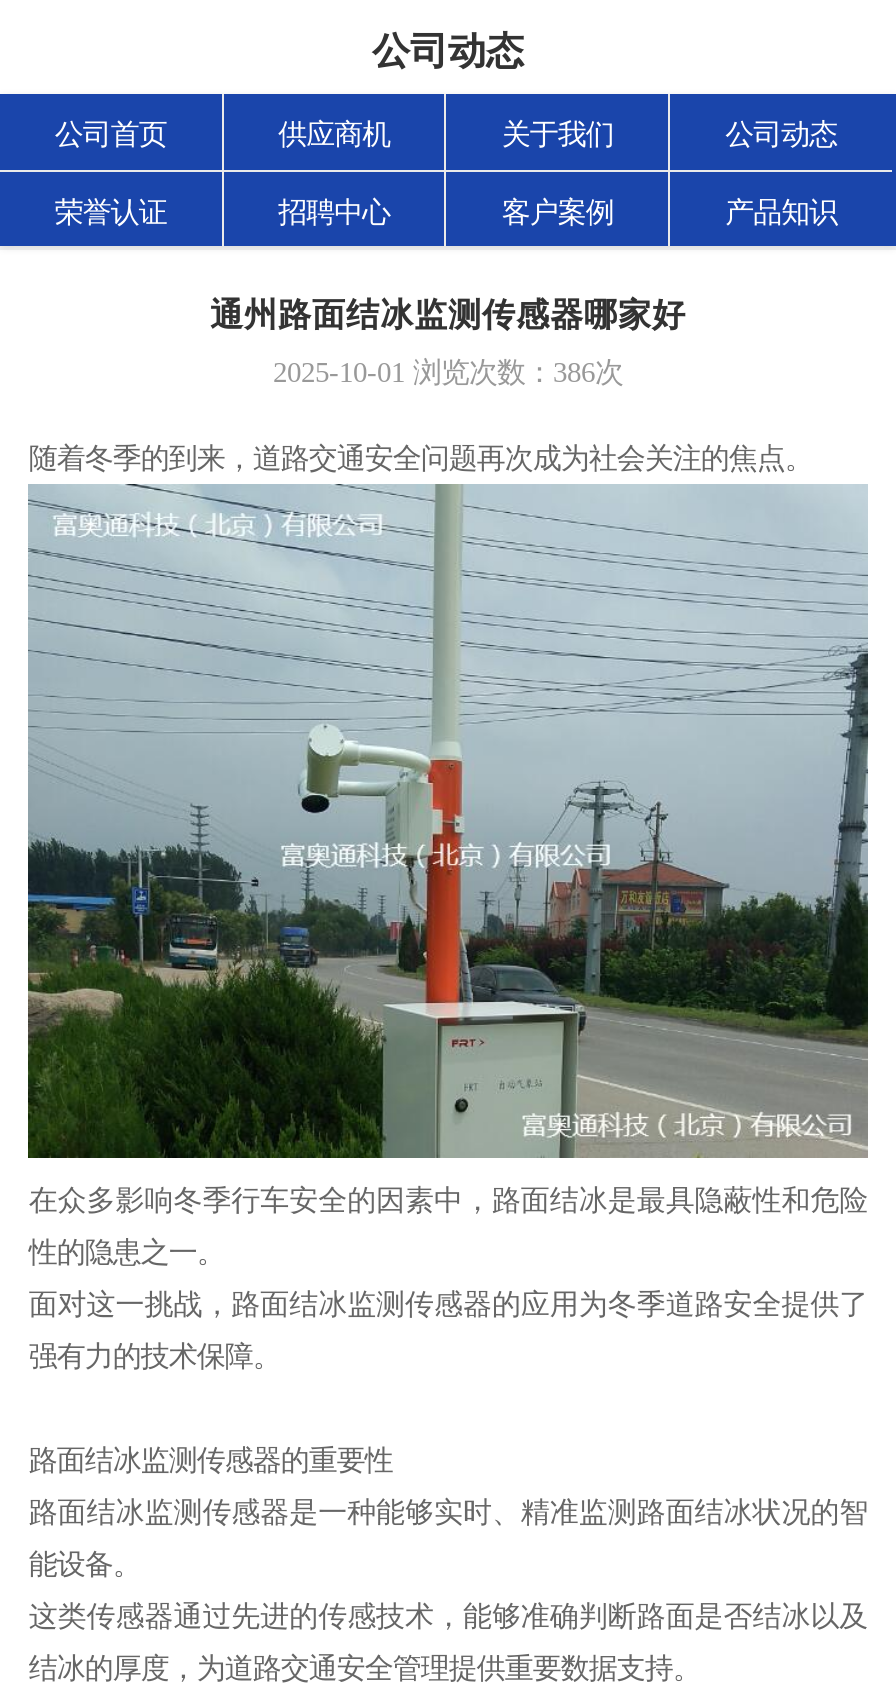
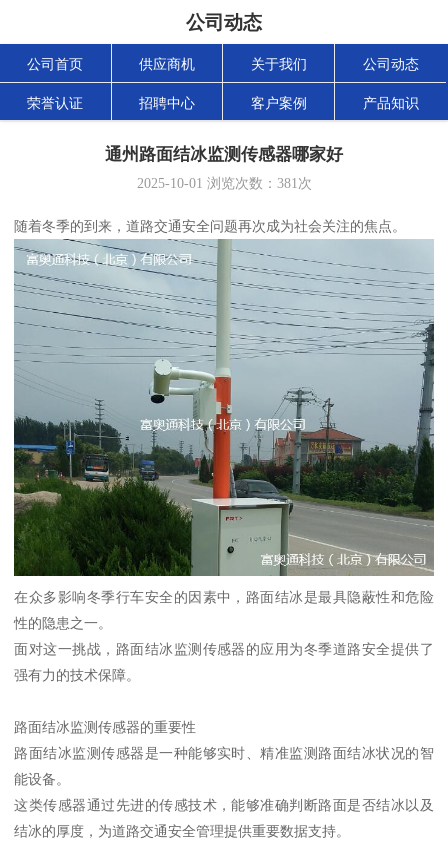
- 2025-10-01浏览次数：386次
+ 2025-10-01浏览次数：381次
